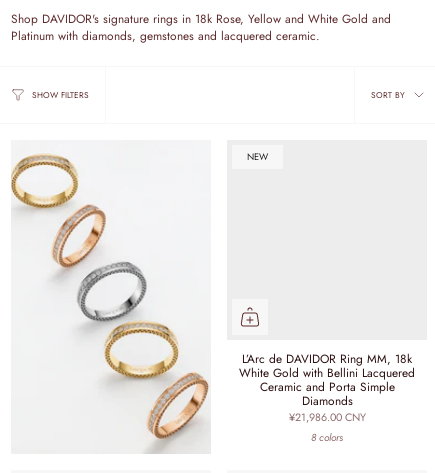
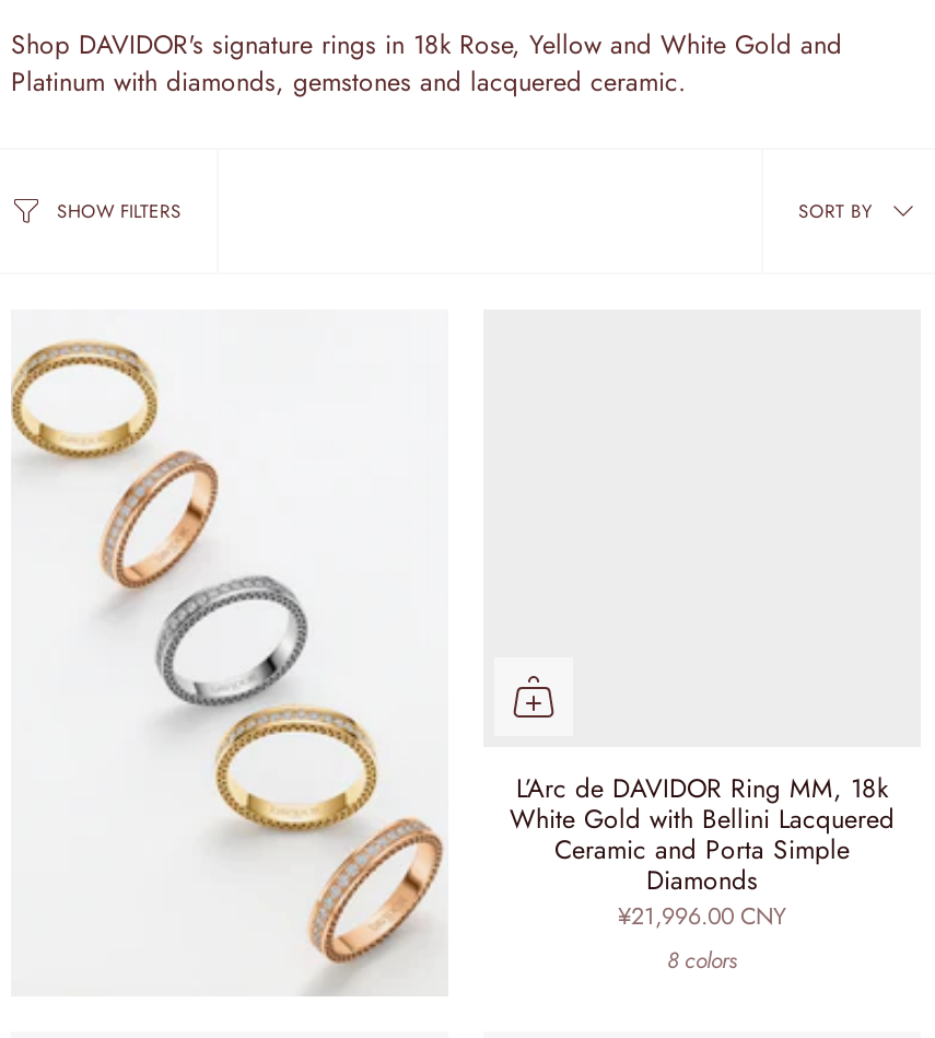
- NEW

- ¥21,986.00 CNY
+ ¥21,996.00 CNY
